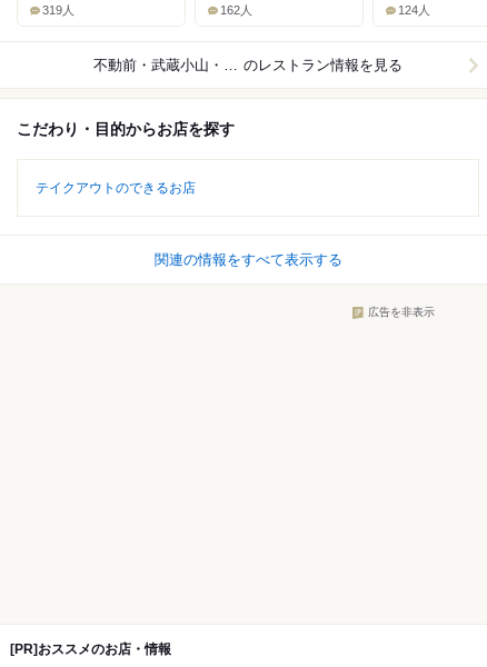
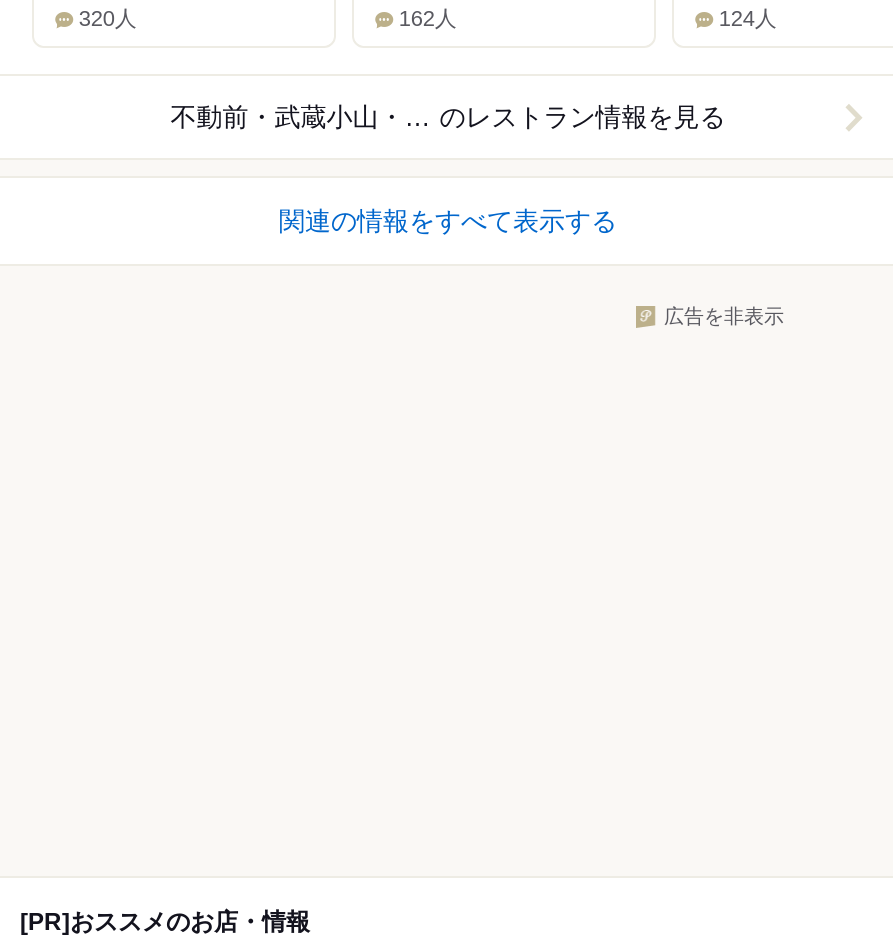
- 319人
+ 320人

- こだわり・目的からお店を探す
- テイクアウトのできるお店
